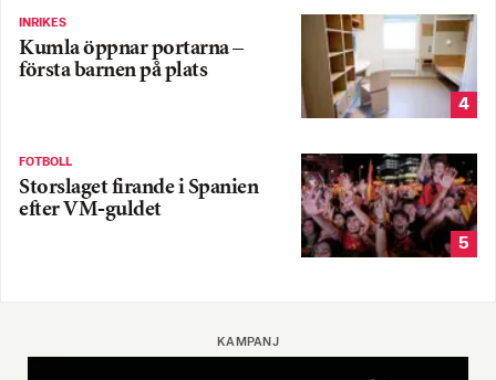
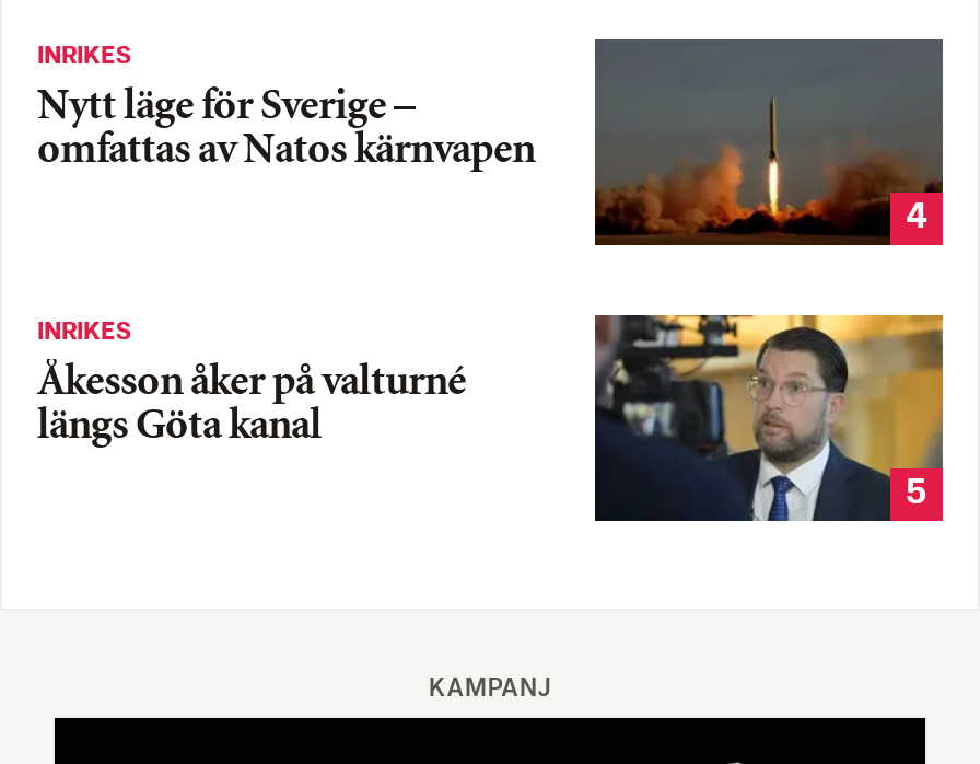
- [image]
+ [image]

- Kumla öppnar portarna –
- första barnen på plats
+ Nytt läge för Sverige –
+ omfattas av Natos kärnvapen

- FOTBOLL
- Storslaget firande i Spanien
- efter VM-guldet
+ INRIKES
+ Åkesson åker på valturné
+ längs Göta kanal

- [image]
+ [image]
